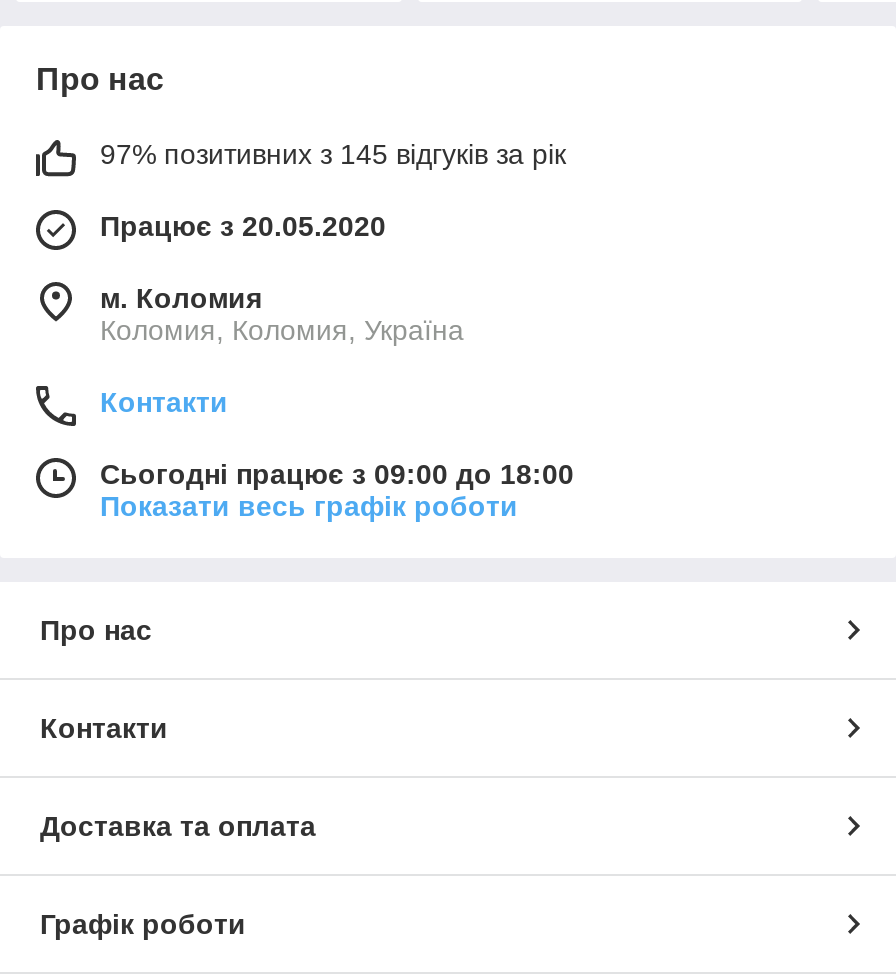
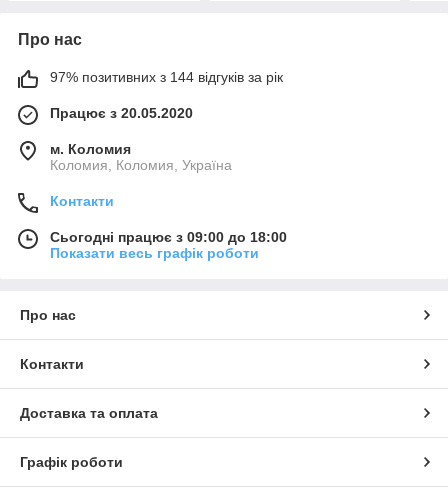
- 97% позитивних з 145 відгуків за рік
+ 97% позитивних з 144 відгуків за рік
